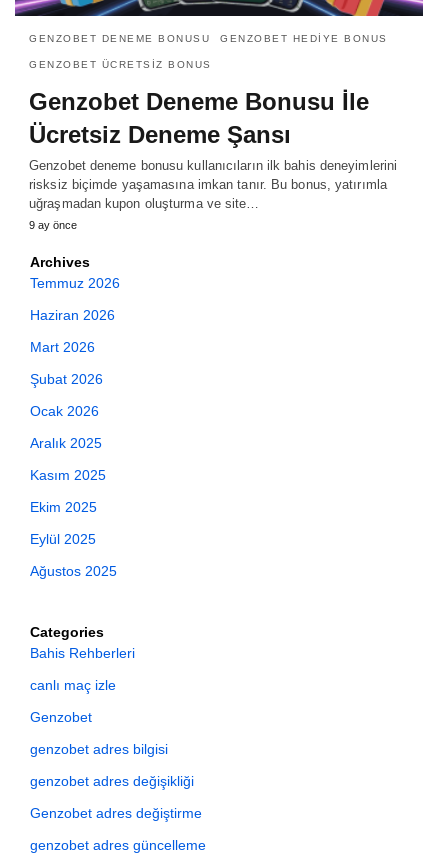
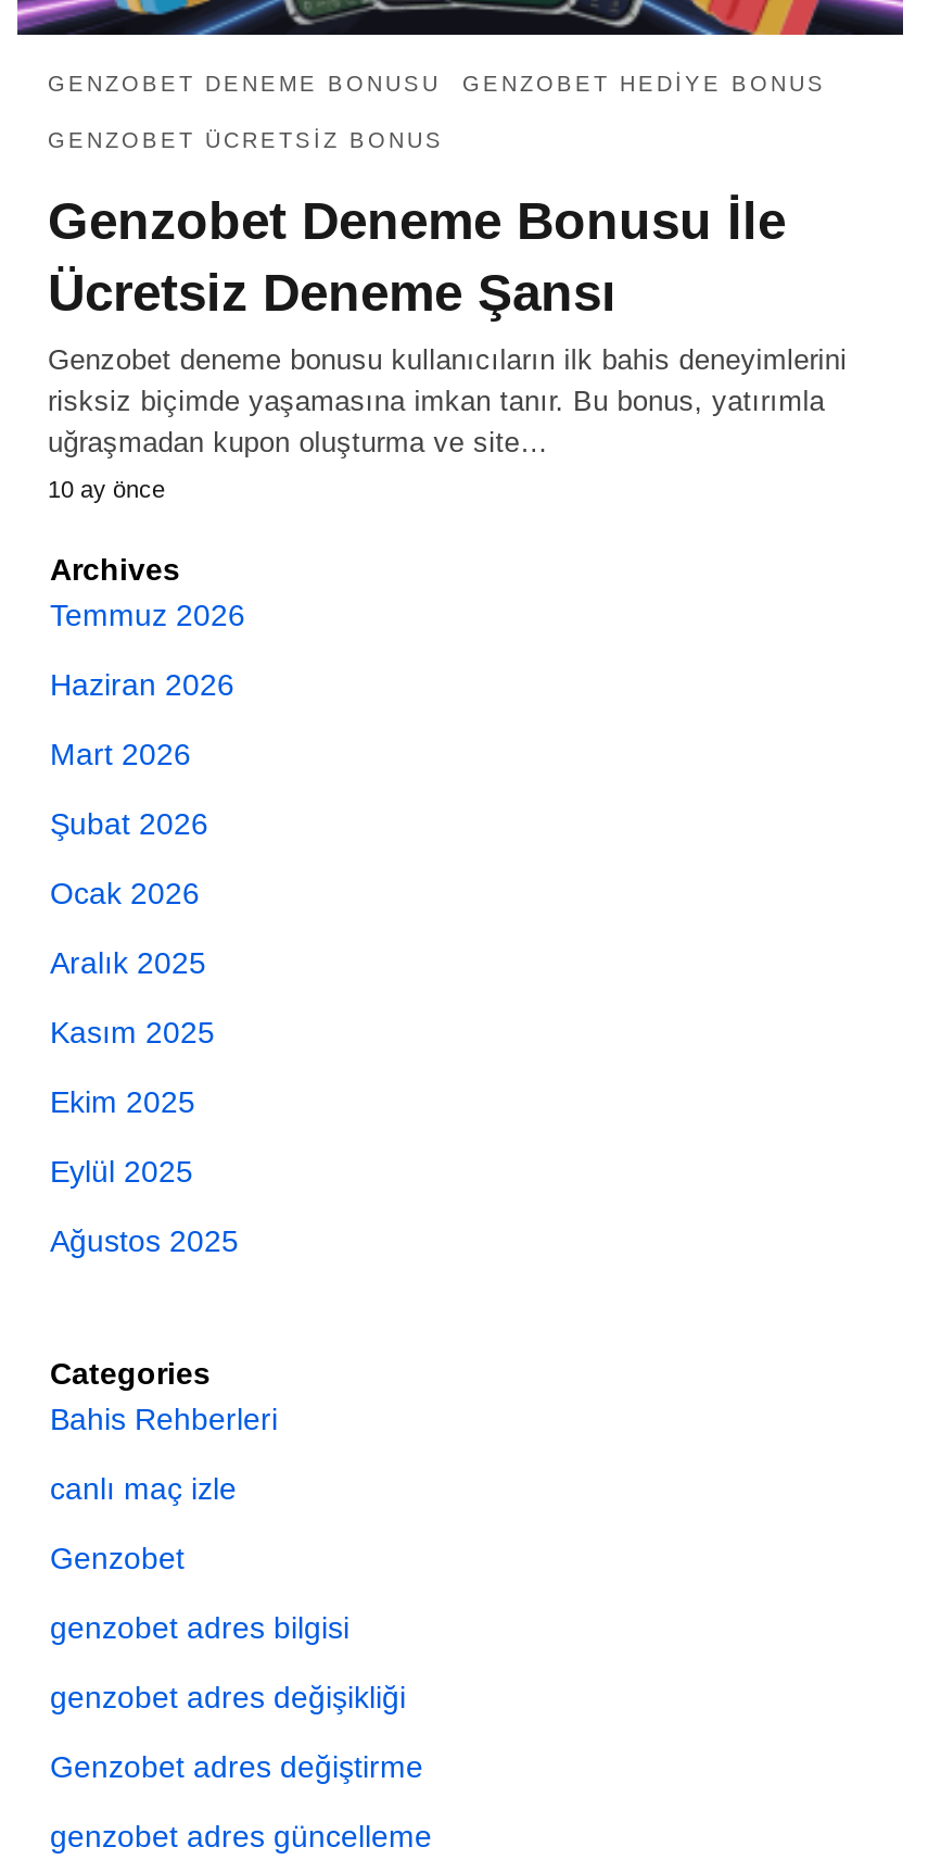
- 9 ay önce
+ 10 ay önce
